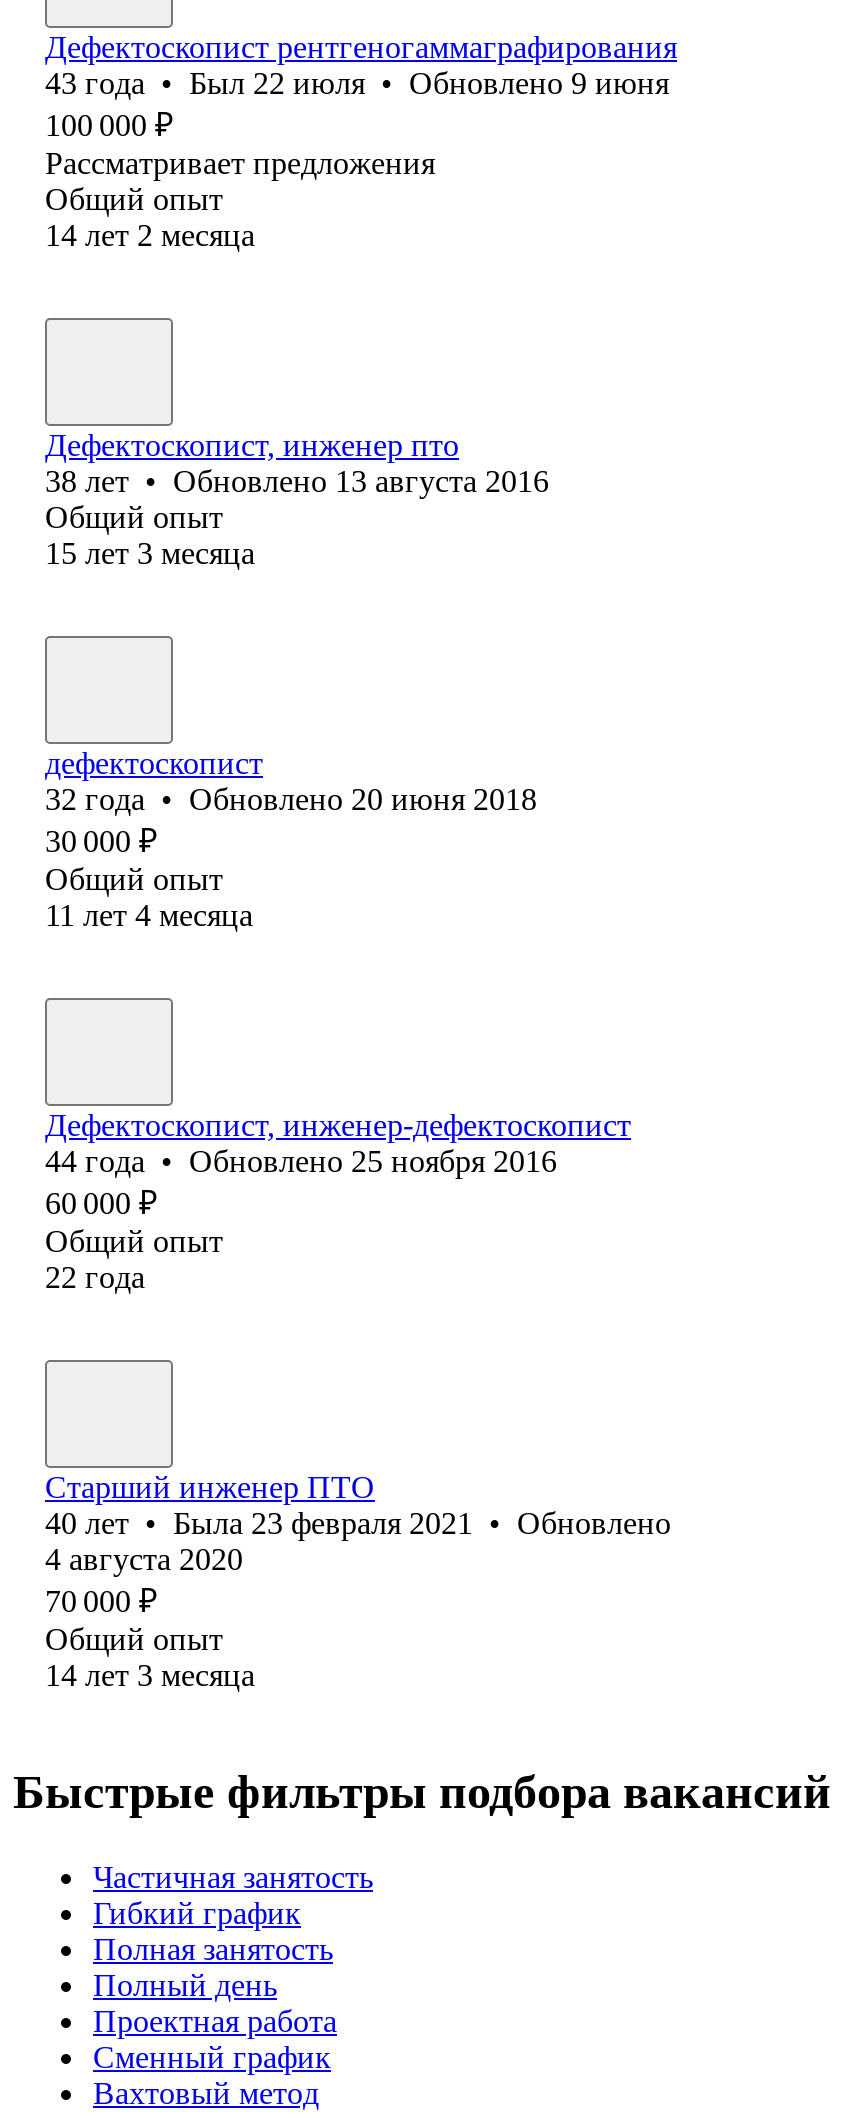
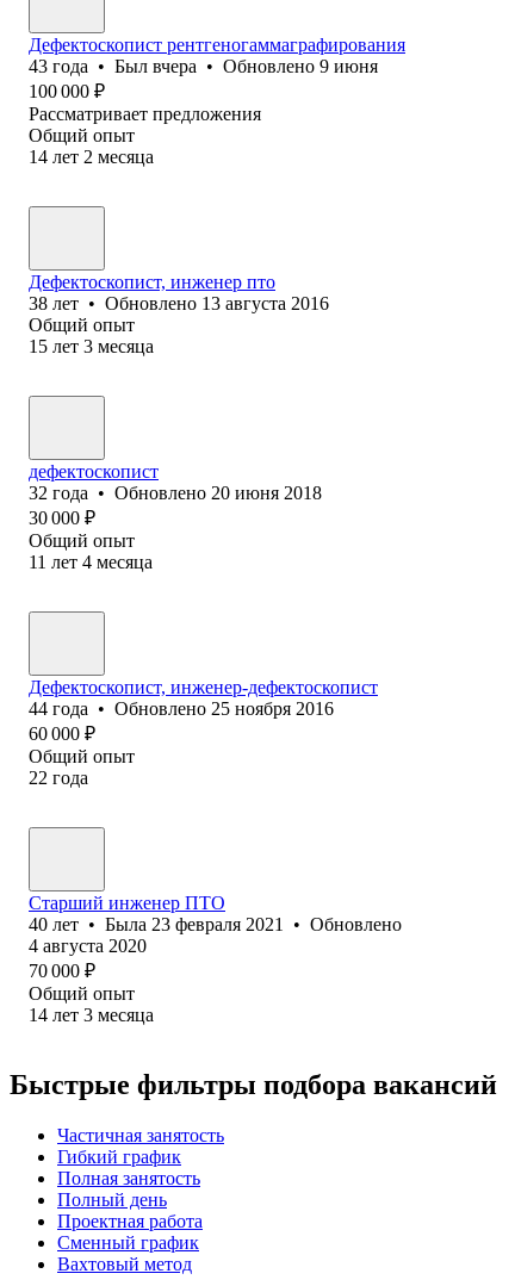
- 43 года • Был 22 июля • Обновлено9 июня
+ 43 года • Был вчера • Обновлено9 июня
